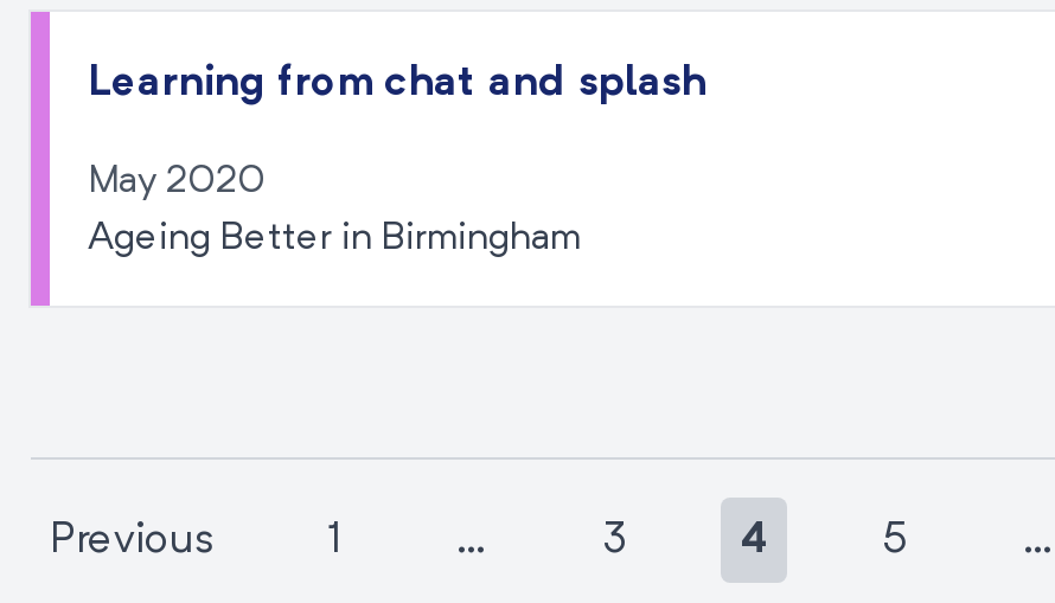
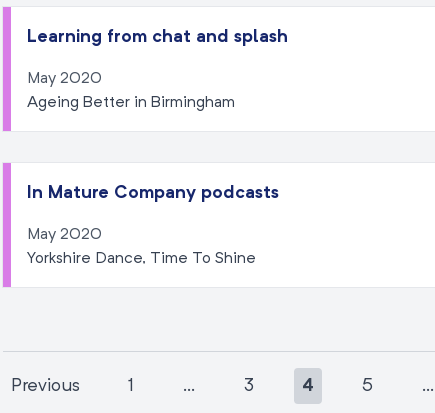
+ In Mature Company podcasts
+ May 2020
+ Yorkshire Dance, Time To Shine
